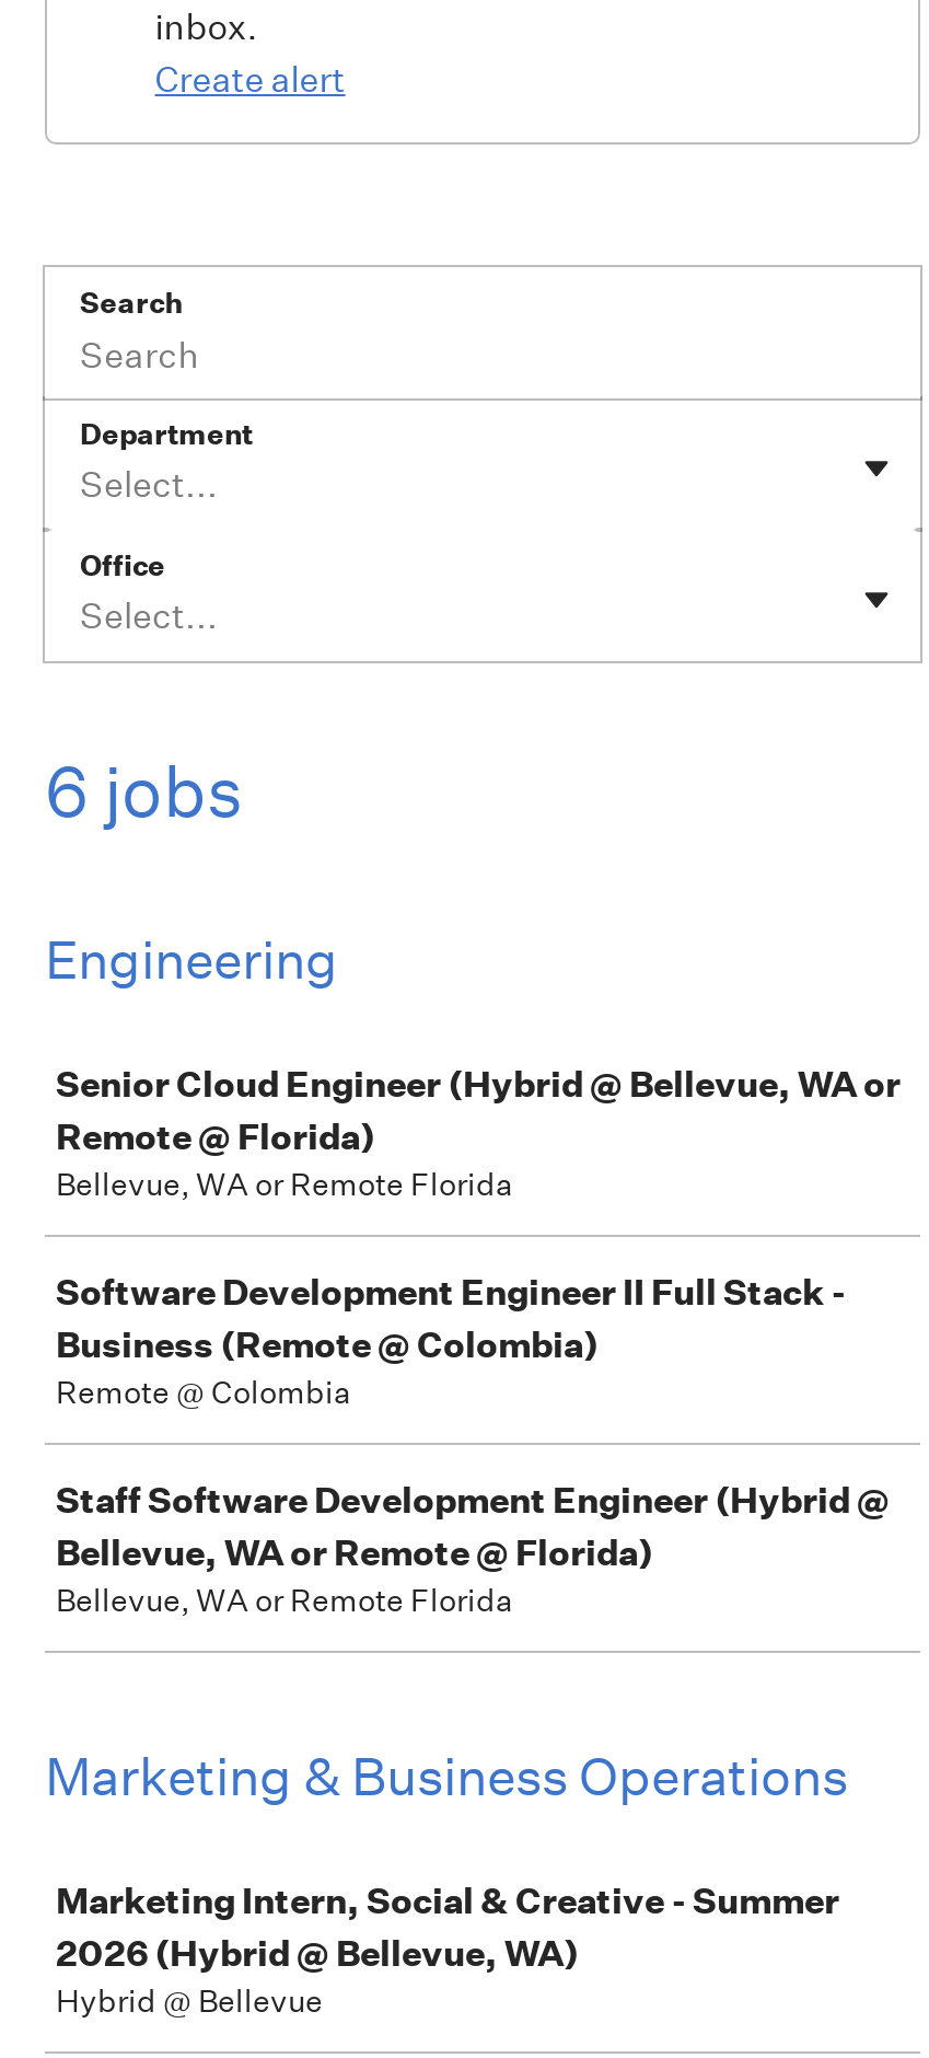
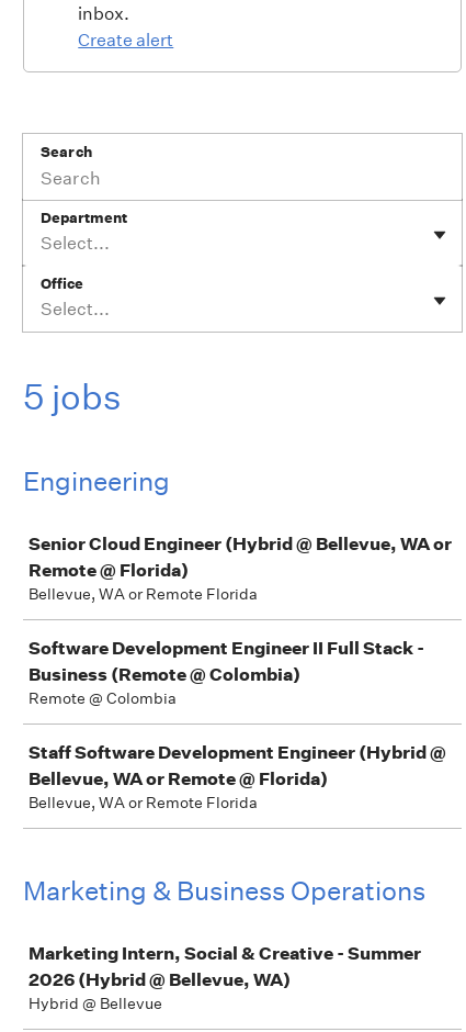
- 6 jobs
+ 5 jobs
